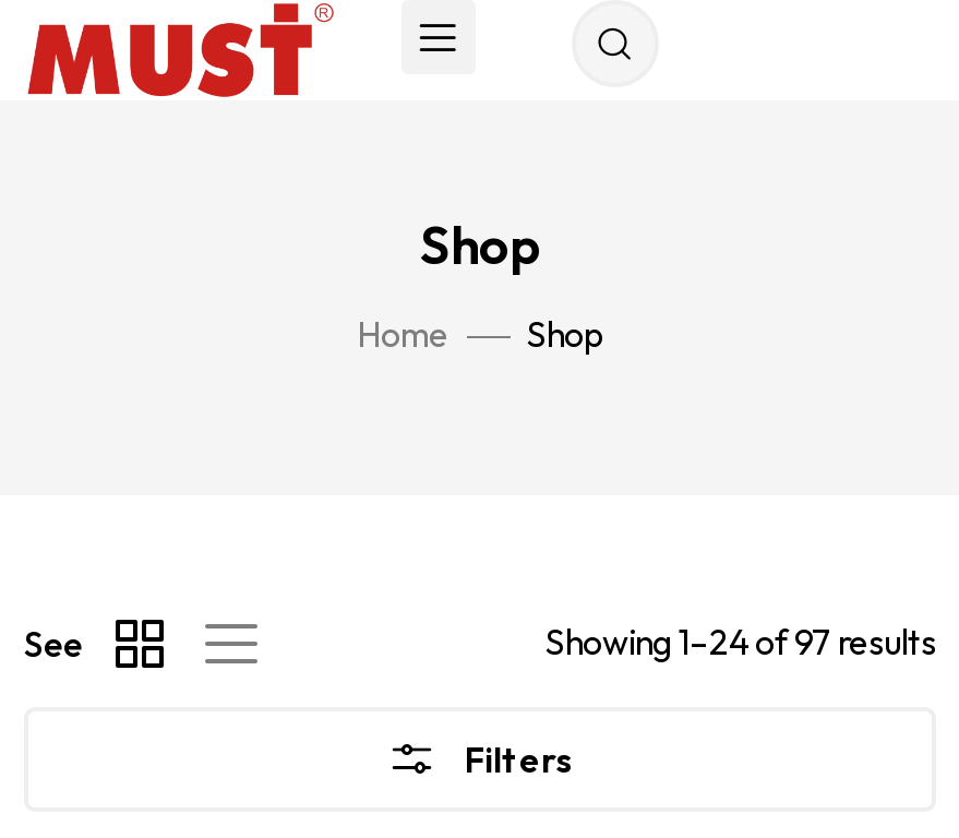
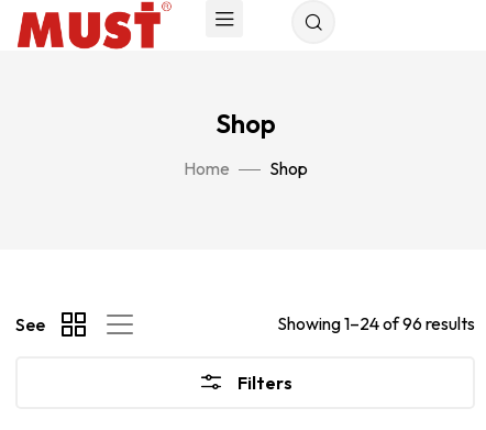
- Showing 1–24 of 97 results
+ Showing 1–24 of 96 results
